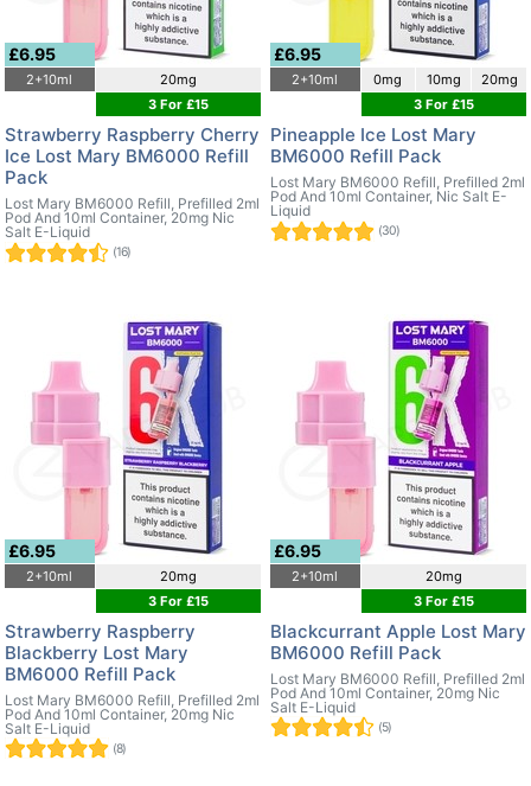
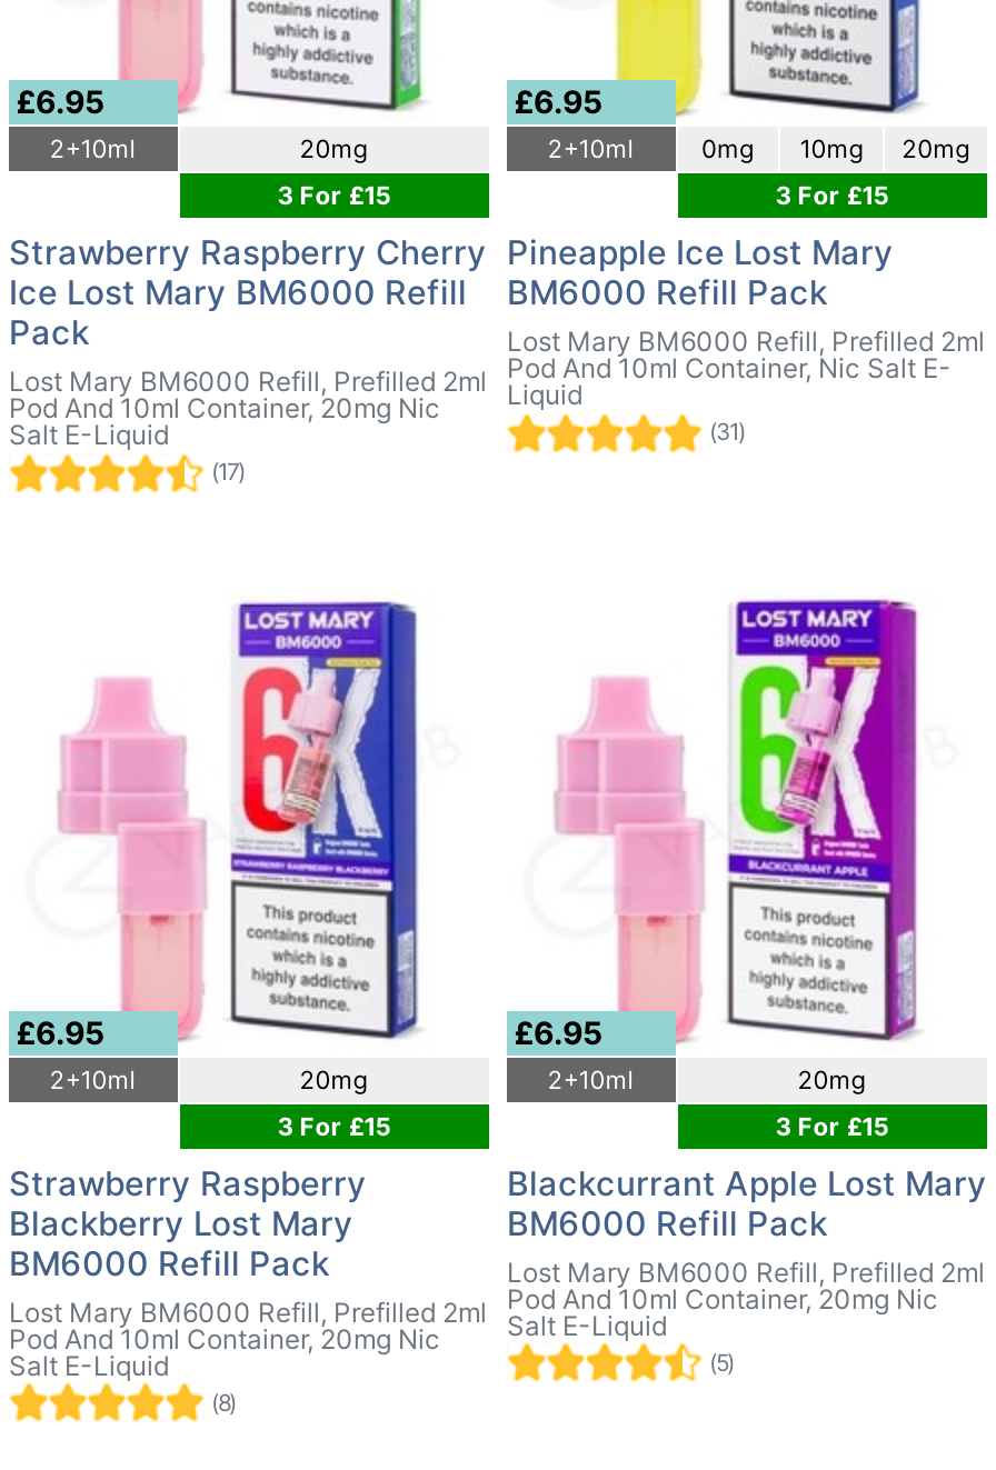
- (30)
+ (31)

- (16)
+ (17)
